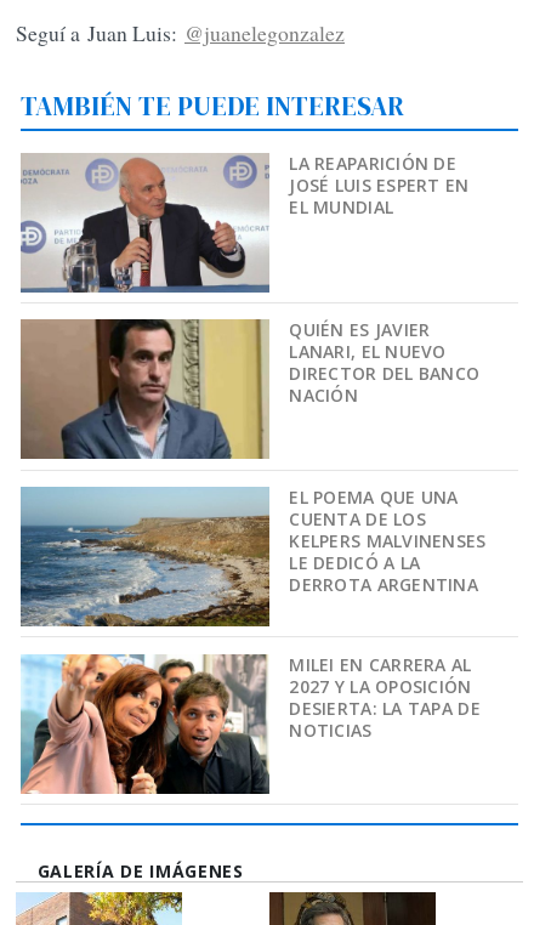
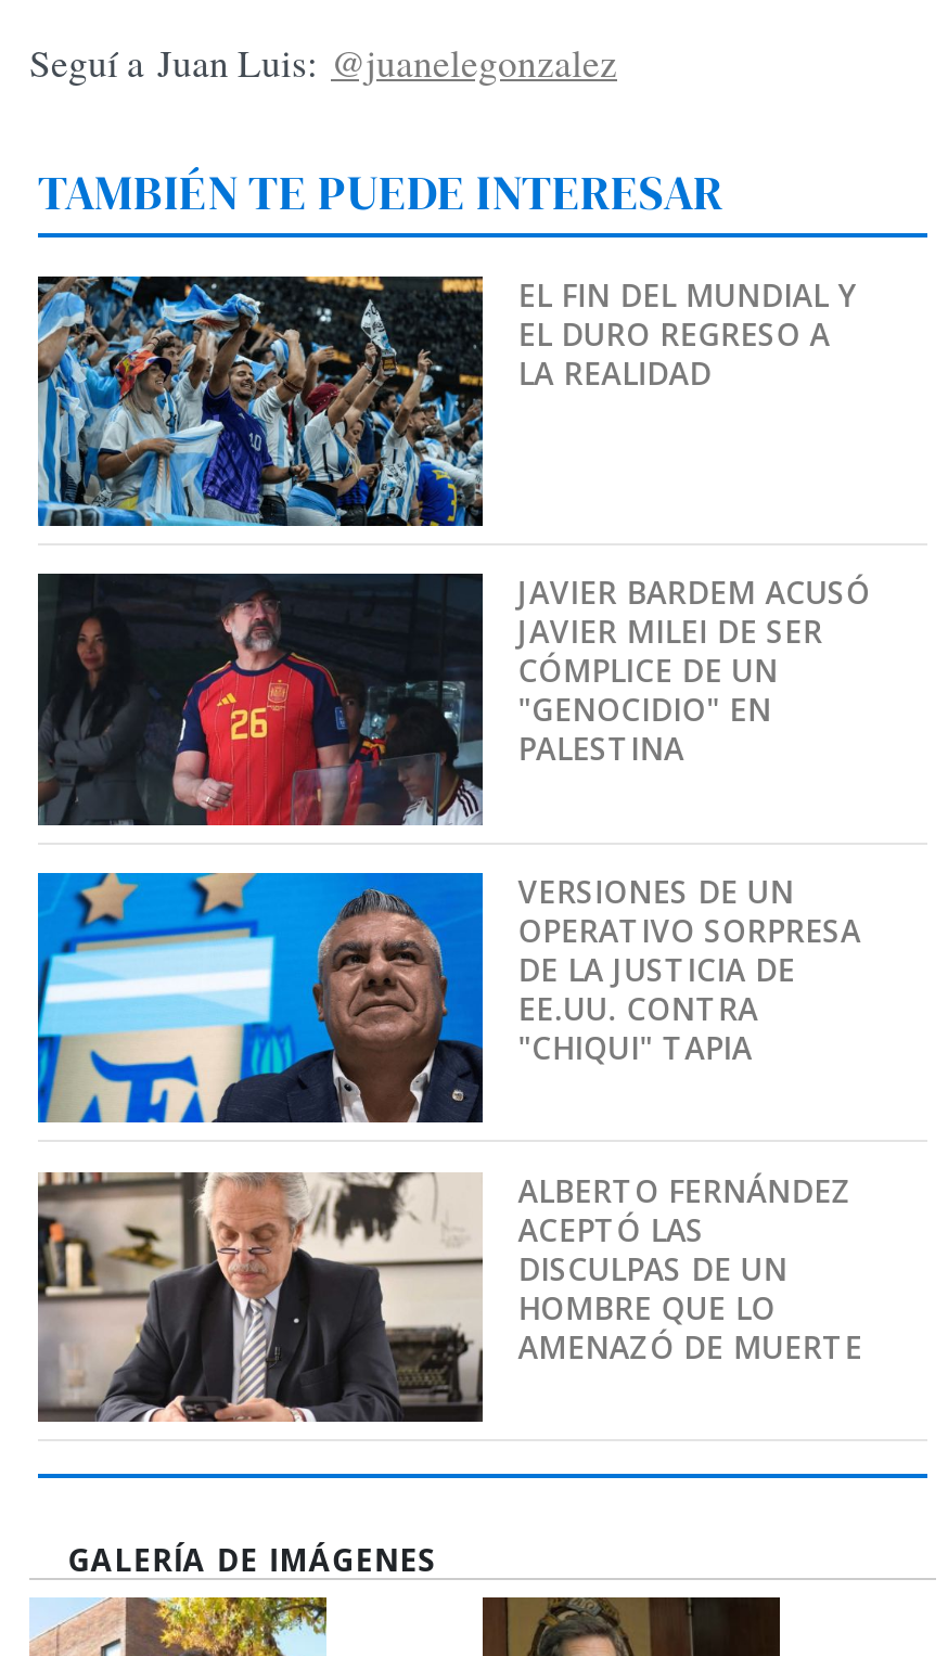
- [image]
- LA REAPARICIÓN DE
- JOSÉ LUIS ESPERT EN
- EL MUNDIAL
+ [image]
+ EL FIN DEL MUNDIAL Y
+ EL DURO REGRESO A
+ LA REALIDAD

- [image]
- QUIÉN ES JAVIER
- LANARI, EL NUEVO
- DIRECTOR DEL BANCO
- NACIÓN
+ [image]
+ JAVIER BARDEM ACUSÓ
+ JAVIER MILEI DE SER
+ CÓMPLICE DE UN
+ "GENOCIDIO" EN
+ PALESTINA

- [image]
- EL POEMA QUE UNA
- CUENTA DE LOS
- KELPERS MALVINENSES
- LE DEDICÓ A LA
- DERROTA ARGENTINA
+ [image]
+ VERSIONES DE UN
+ OPERATIVO SORPRESA
+ DE LA JUSTICIA DE
+ EE.UU. CONTRA
+ "CHIQUI" TAPIA

- [image]
- MILEI EN CARRERA AL
- 2027 Y LA OPOSICIÓN
- DESIERTA: LA TAPA DE
- NOTICIAS
+ [image]
+ ALBERTO FERNÁNDEZ
+ ACEPTÓ LAS
+ DISCULPAS DE UN
+ HOMBRE QUE LO
+ AMENAZÓ DE MUERTE
